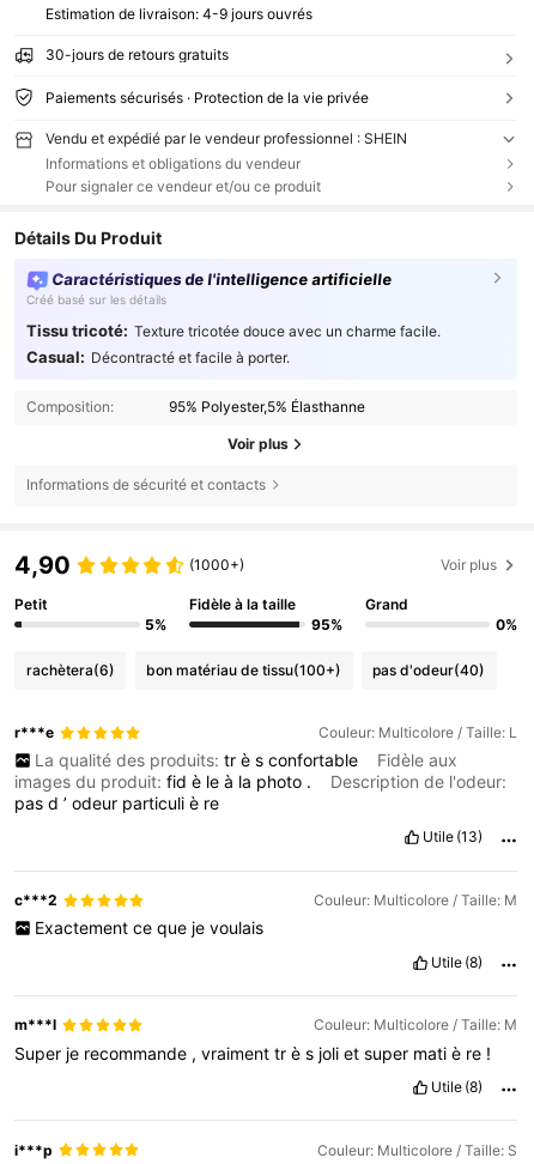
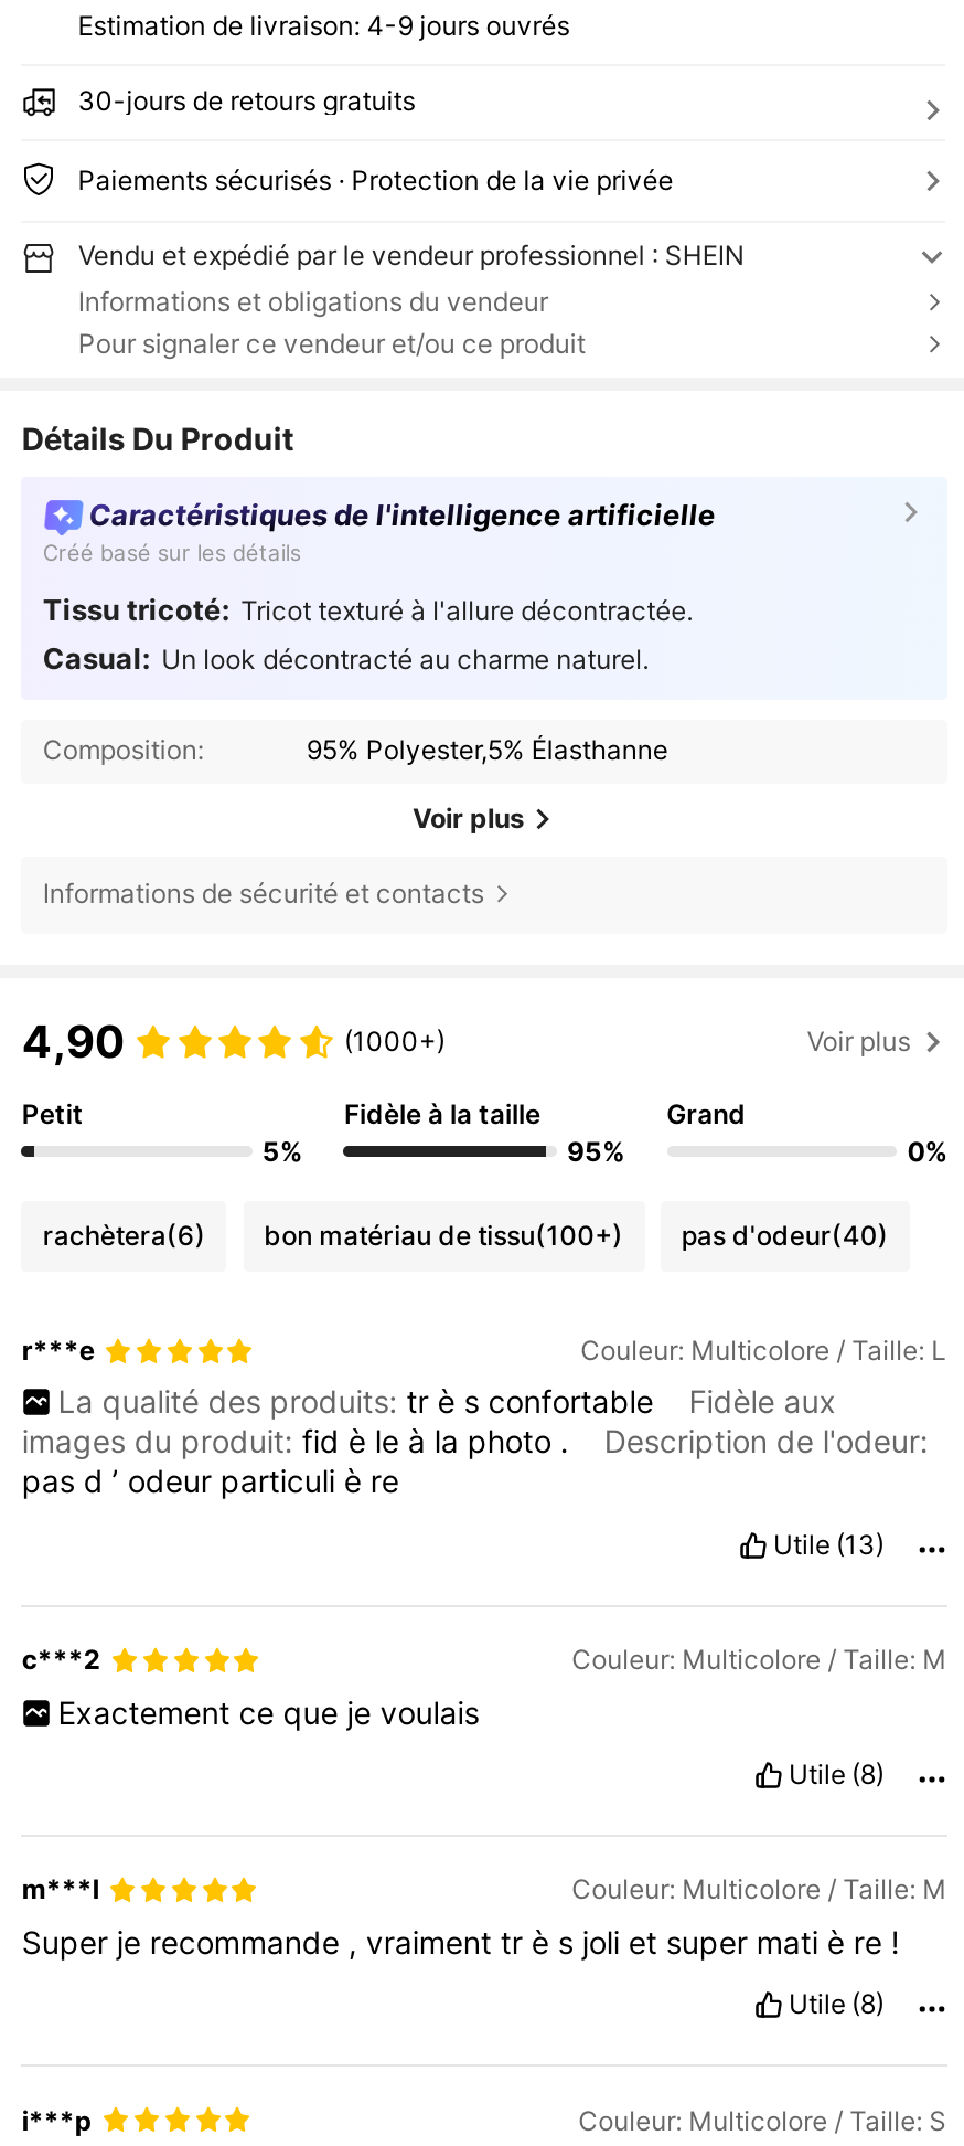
- Tissu tricoté: Texture tricotée douce avec un charme facile.
- Casual: Décontracté et facile à porter.
+ Tissu tricoté: Tricot texturé à l'allure décontractée.
+ Casual: Un look décontracté au charme naturel.
